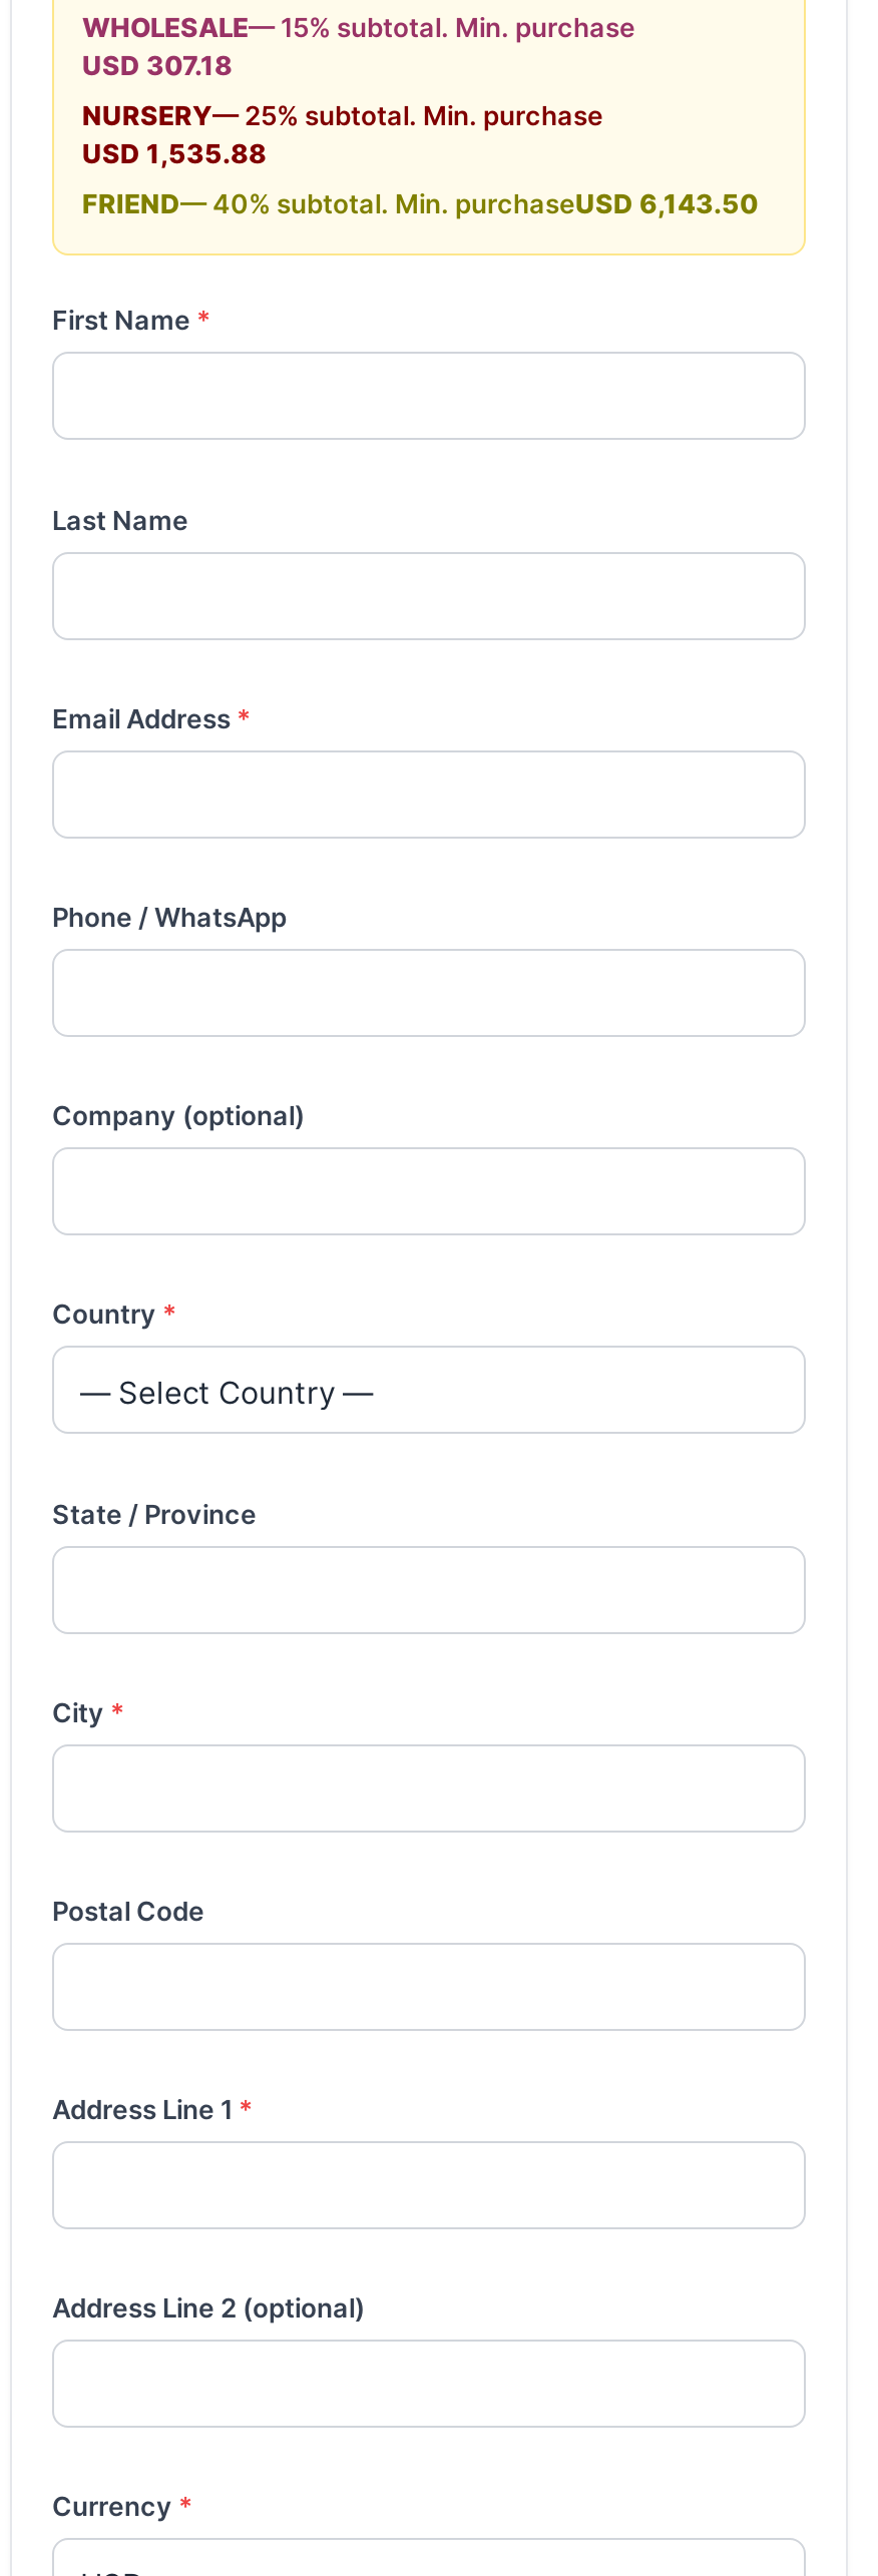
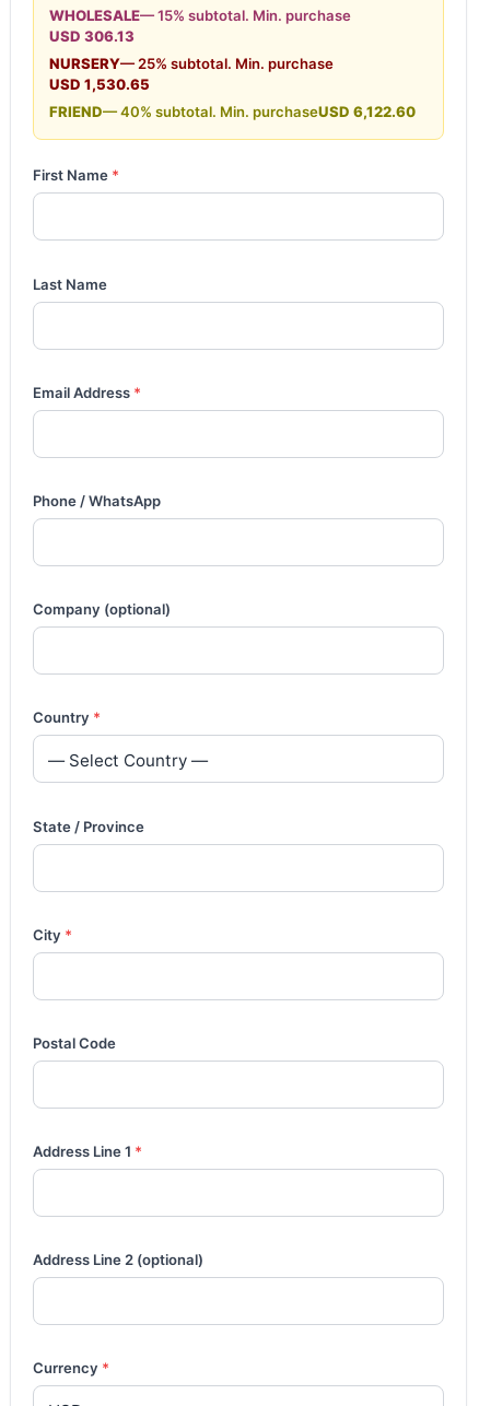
- USD 307.18
+ USD 306.13

- USD 1,535.88
+ USD 1,530.65

- FRIEND— 40% subtotal. Min. purchaseUSD 6,143.50
+ FRIEND— 40% subtotal. Min. purchaseUSD 6,122.60
